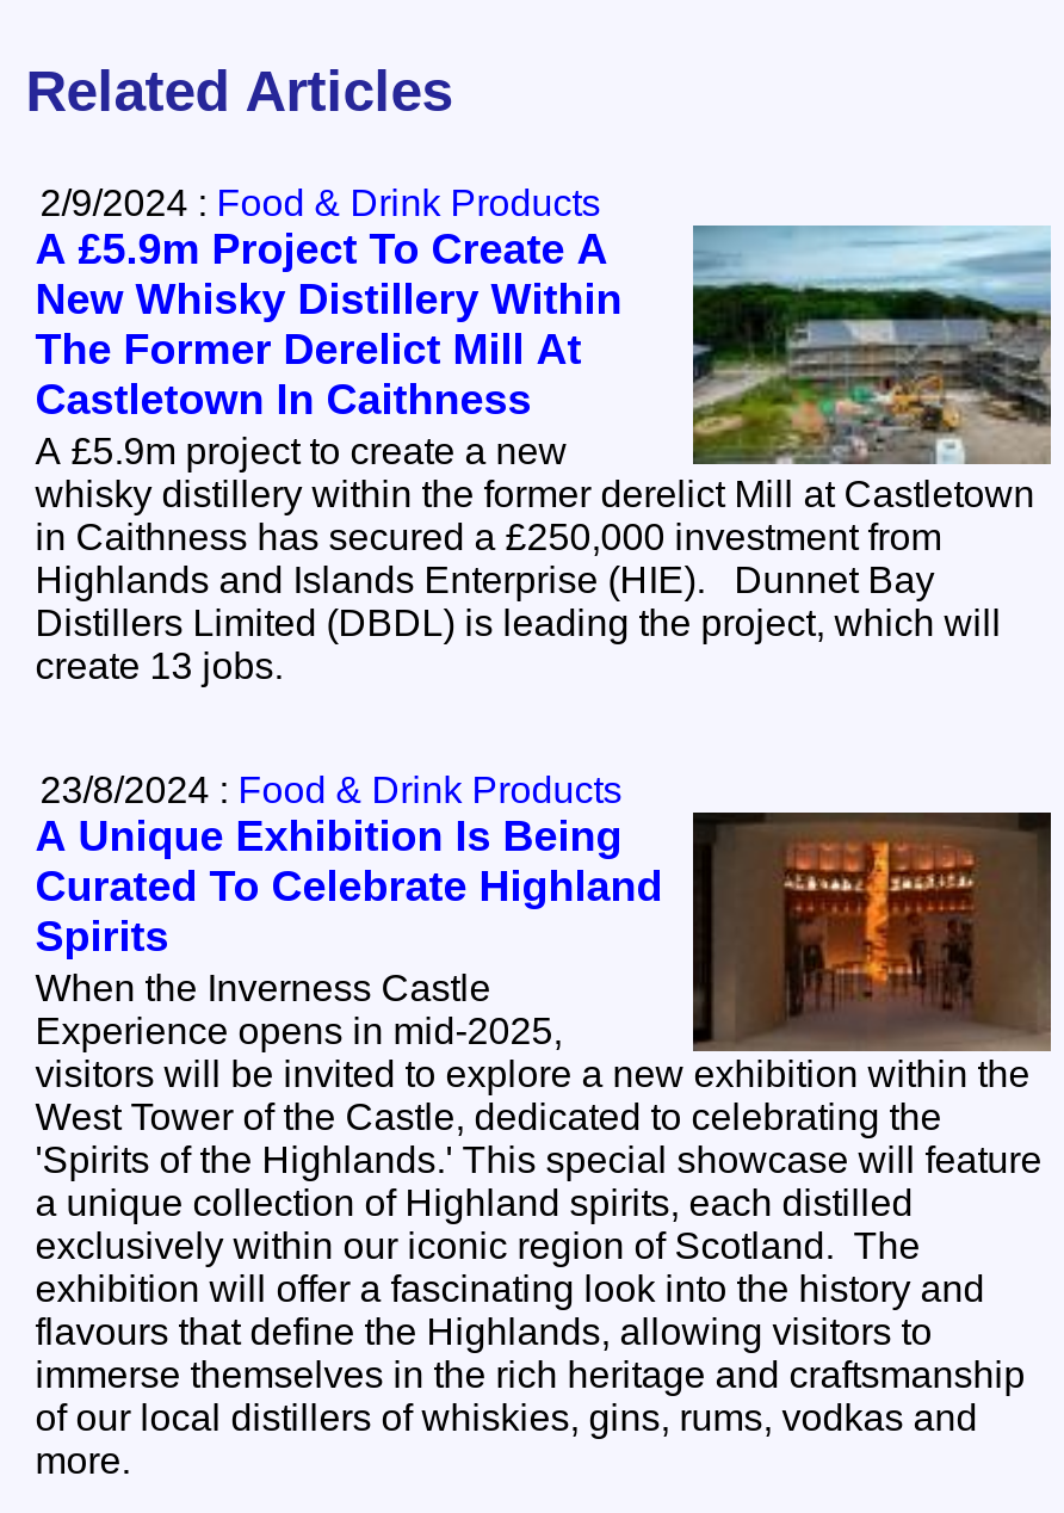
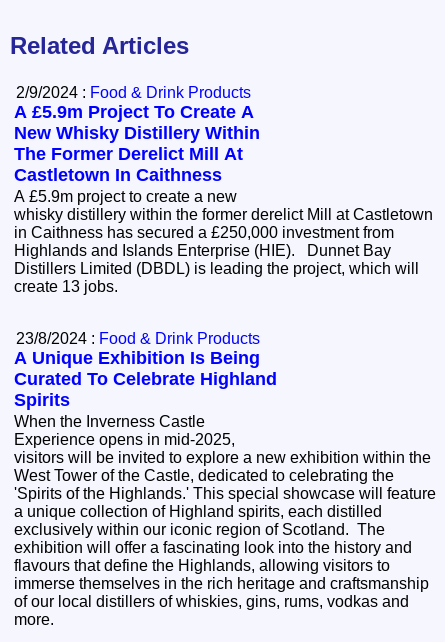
- [image]

- [image]
